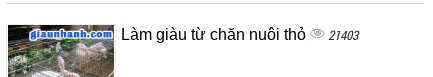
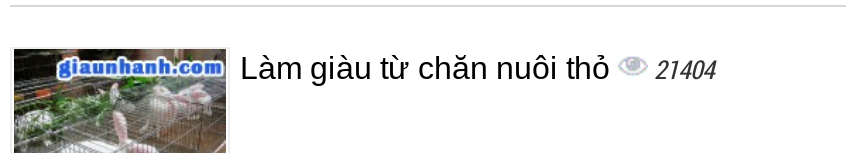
- Làm giàu từ chăn nuôi thỏ 21403
+ Làm giàu từ chăn nuôi thỏ 21404
